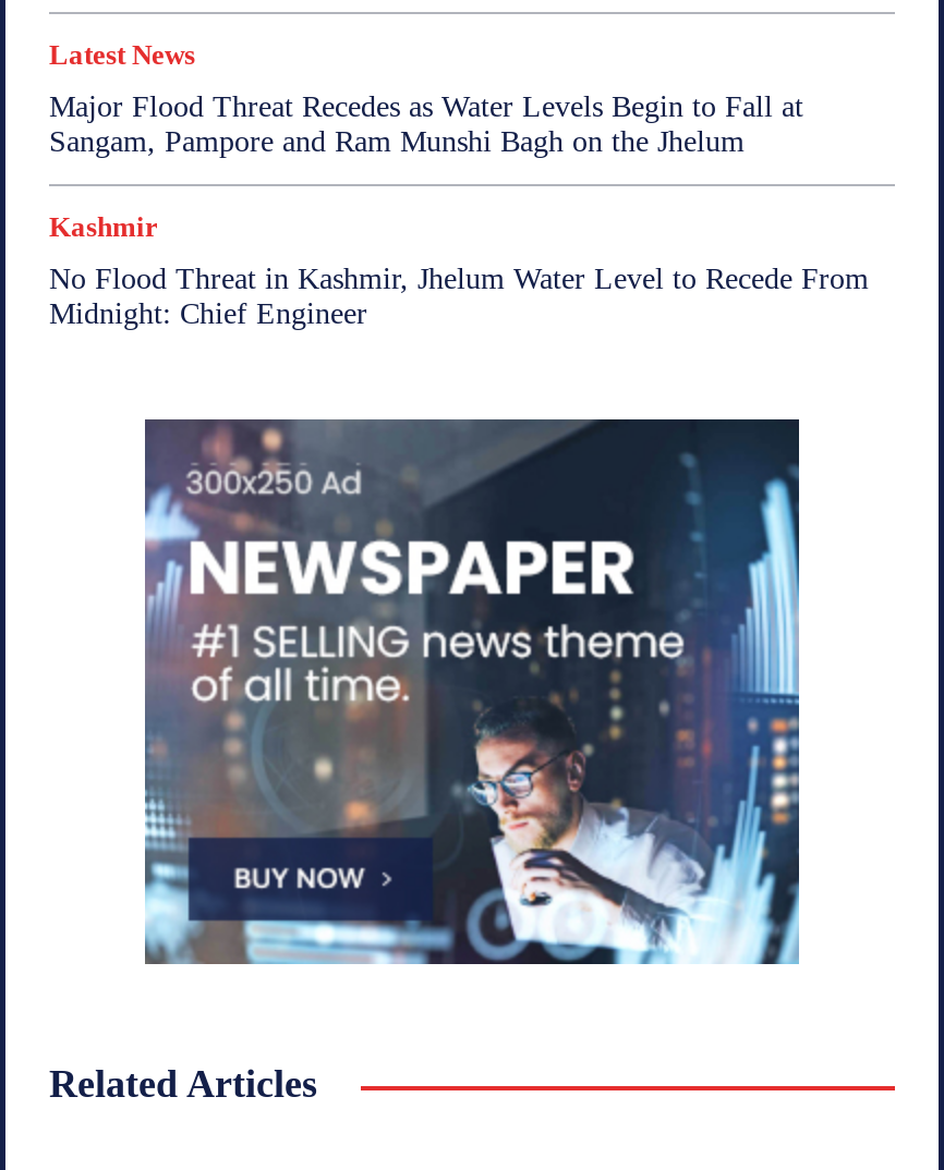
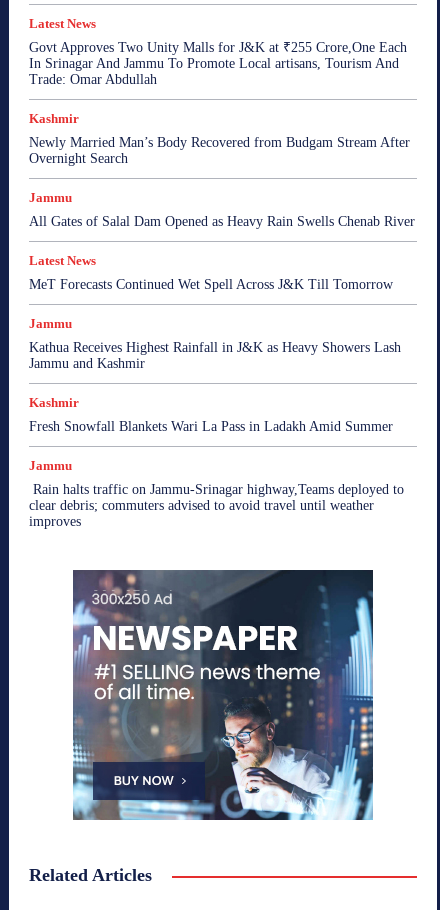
- Major Flood Threat Recedes as Water Levels Begin to Fall at
- Sangam, Pampore and Ram Munshi Bagh on the Jhelum
+ Govt Approves Two Unity Malls for J&K at ₹255 Crore,One Each
+ In Srinagar And Jammu To Promote Local artisans, Tourism And
+ Trade: Omar Abdullah

- No Flood Threat in Kashmir, Jhelum Water Level to Recede From
- Midnight: Chief Engineer
+ Newly Married Man’s Body Recovered from Budgam Stream After
+ Overnight Search
+ Jammu
+ All Gates of Salal Dam Opened as Heavy Rain Swells Chenab River
+ Latest News
+ MeT Forecasts Continued Wet Spell Across J&K Till Tomorrow
+ Jammu
+ Kathua Receives Highest Rainfall in J&K as Heavy Showers Lash
+ Jammu and Kashmir
+ Kashmir
+ Fresh Snowfall Blankets Wari La Pass in Ladakh Amid Summer
+ Jammu
+ Rain halts traffic on Jammu-Srinagar highway,Teams deployed to
+ clear debris; commuters advised to avoid travel until weather
+ improves
